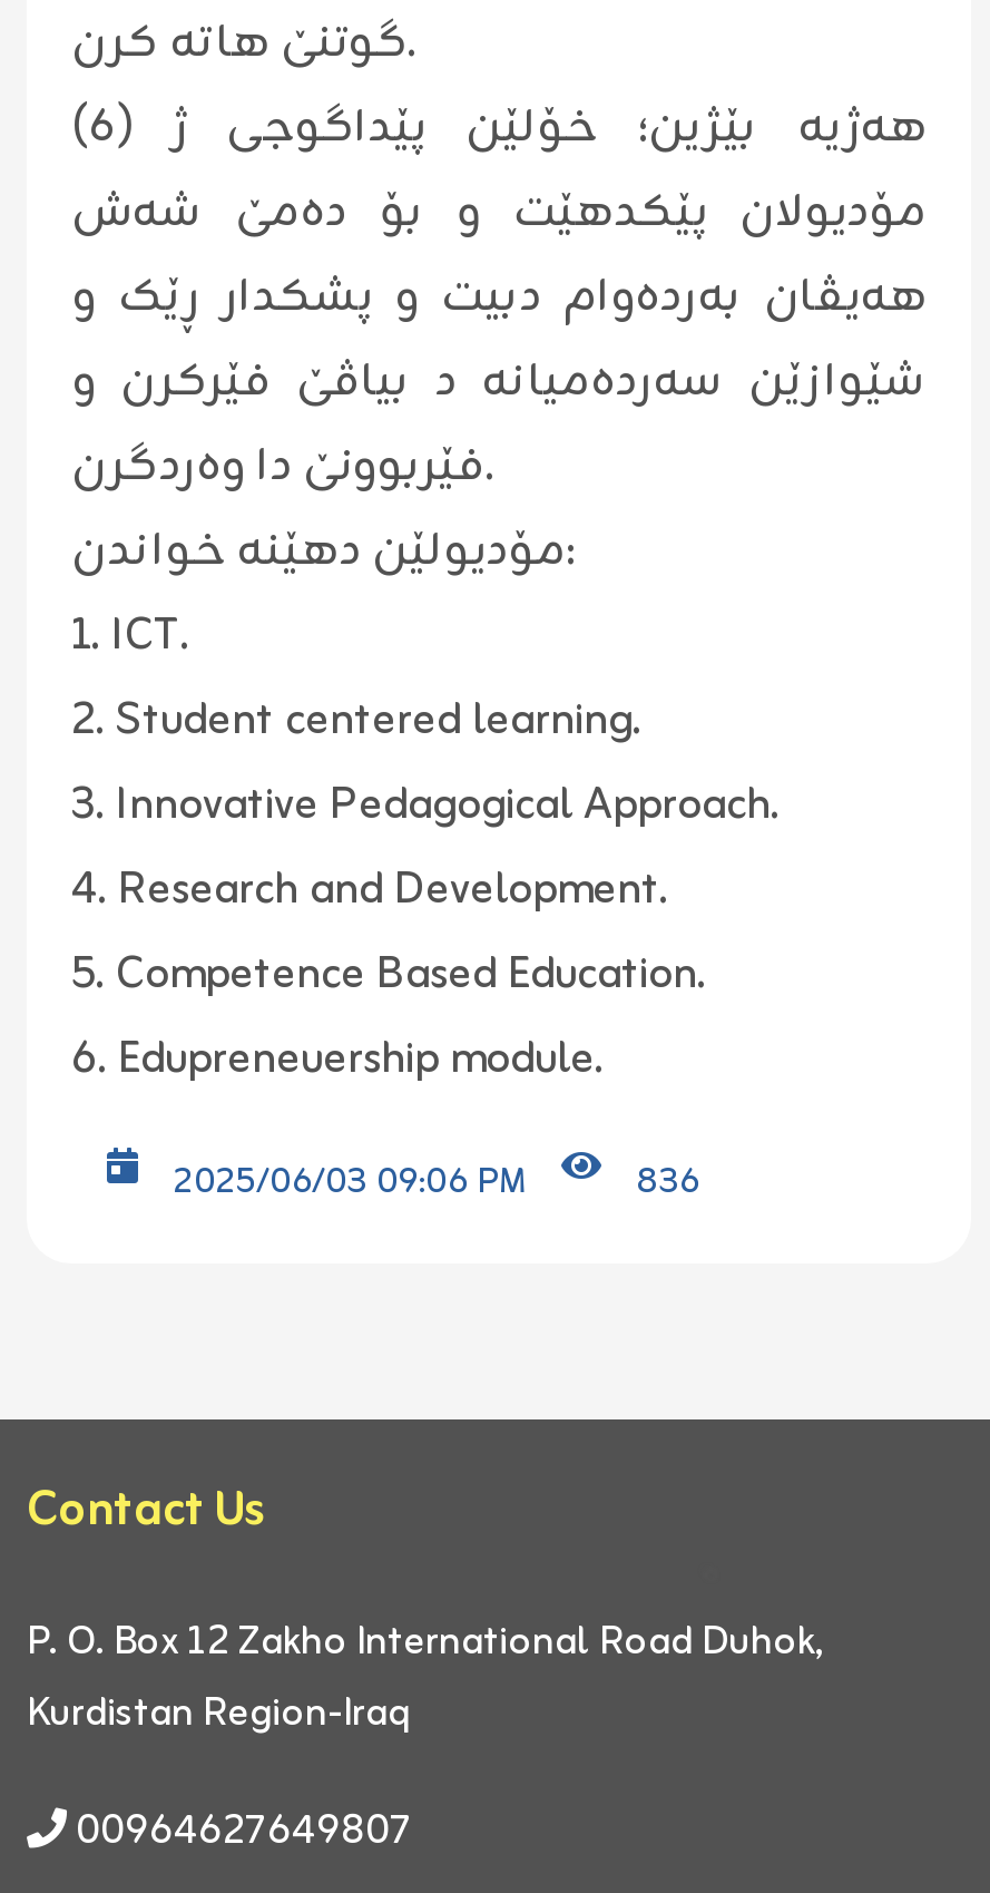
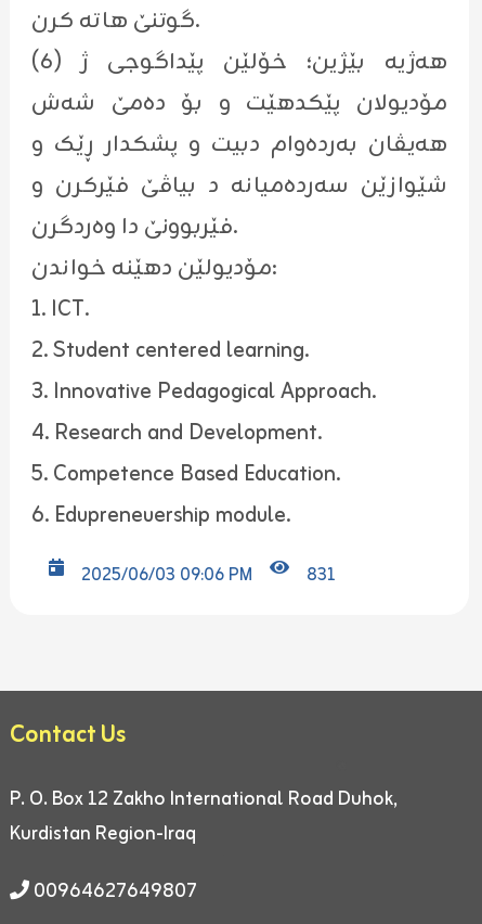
- 2025/06/03 09:06 PM 836
+ 2025/06/03 09:06 PM 831
